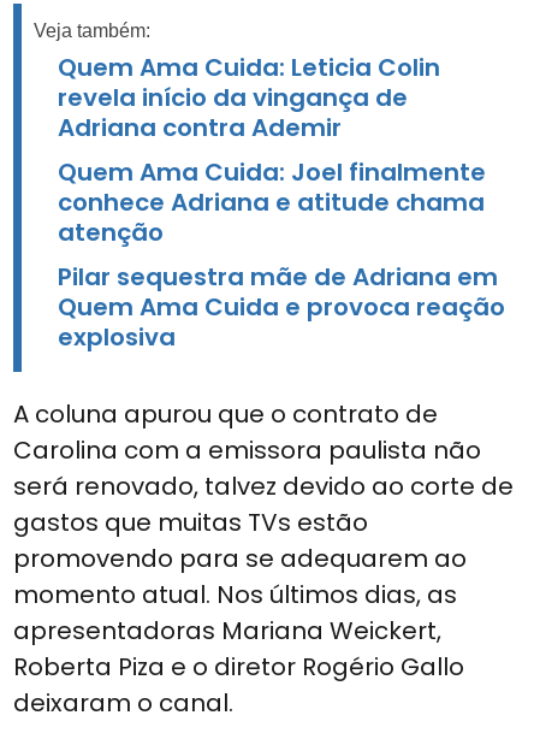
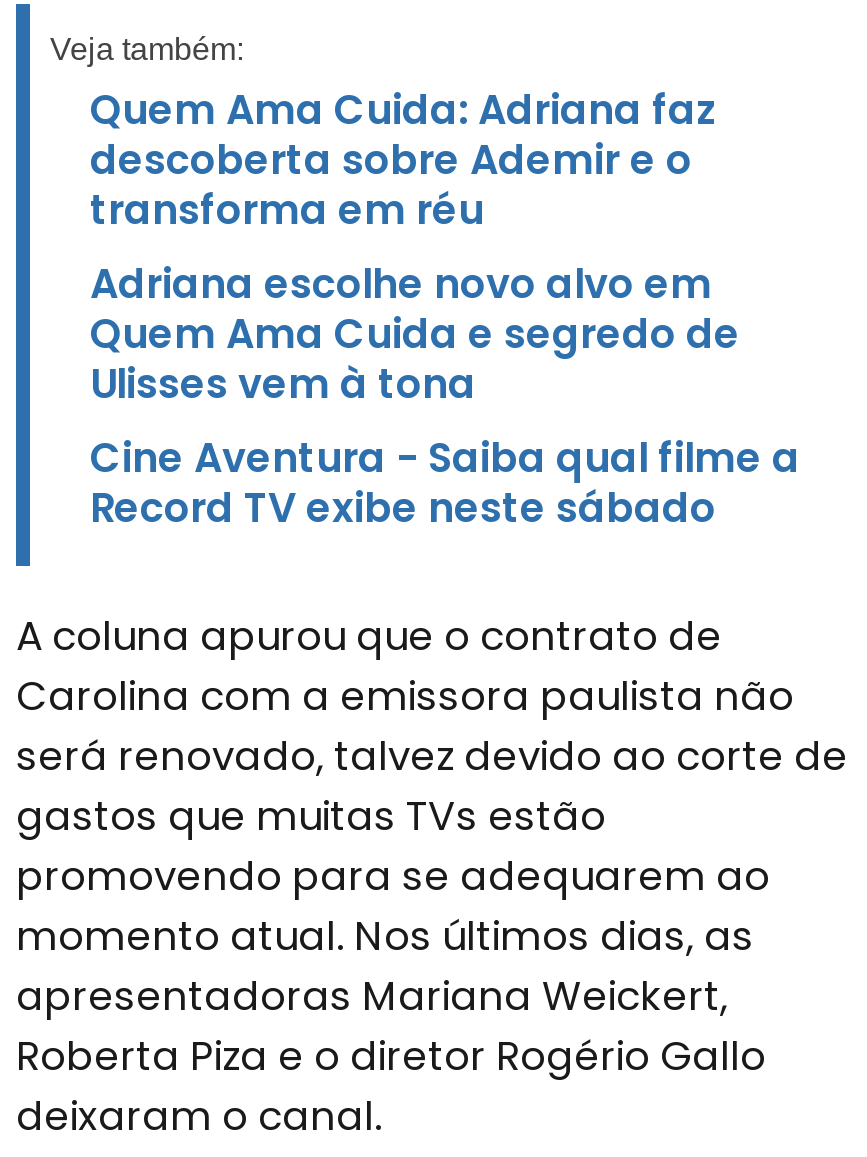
- Quem Ama Cuida: Leticia Colin
- revela início da vingança de
- Adriana contra Ademir
- Quem Ama Cuida: Joel finalmente
- conhece Adriana e atitude chama
- atenção
- Pilar sequestra mãe de Adriana em
- Quem Ama Cuida e provoca reação
- explosiva
+ Quem Ama Cuida: Adriana faz
+ descoberta sobre Ademir e o
+ transforma em réu
+ Adriana escolhe novo alvo em
+ Quem Ama Cuida e segredo de
+ Ulisses vem à tona
+ Cine Aventura - Saiba qual filme a
+ Record TV exibe neste sábado
